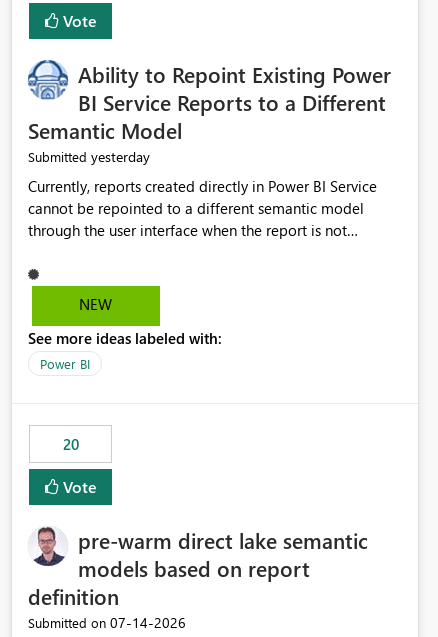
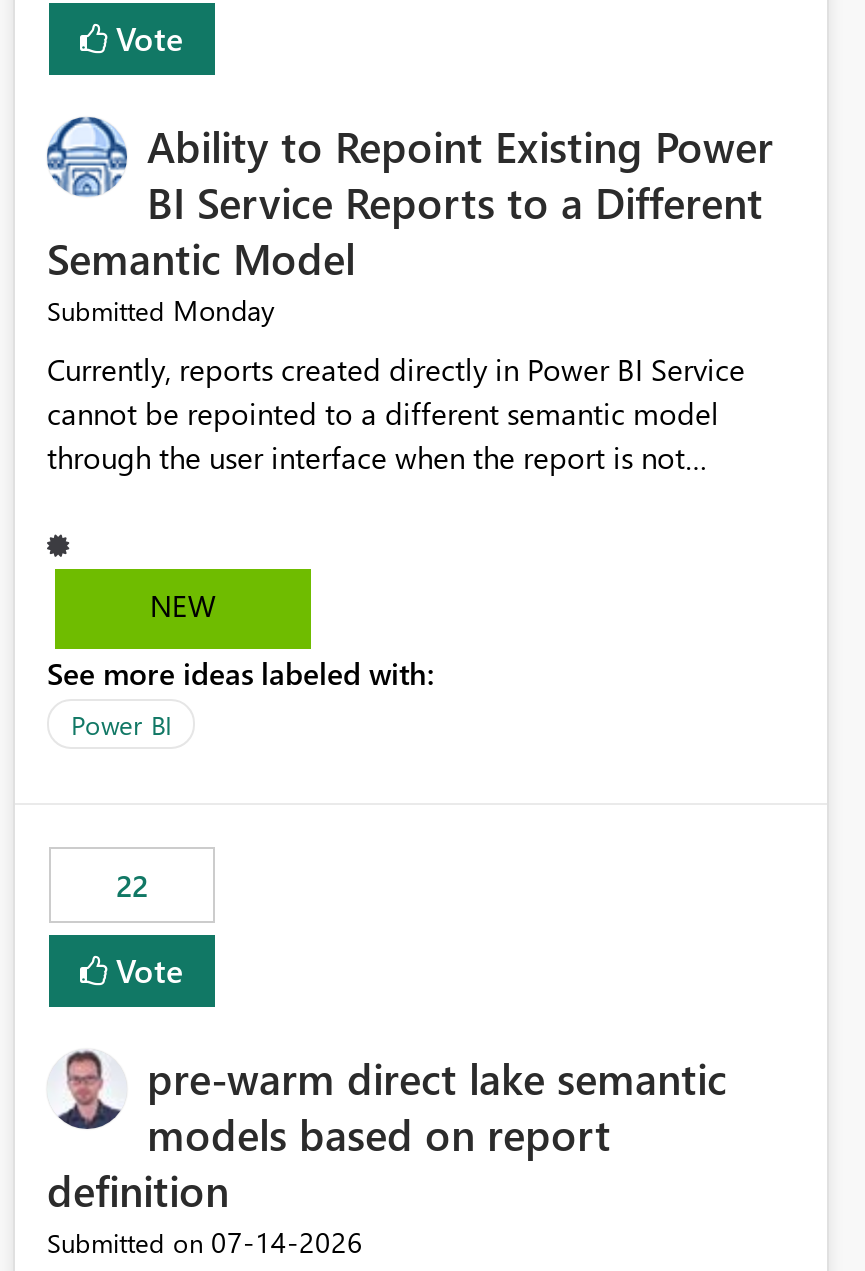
- Submitted yesterday
+ Submitted Monday

- 20
+ 22
